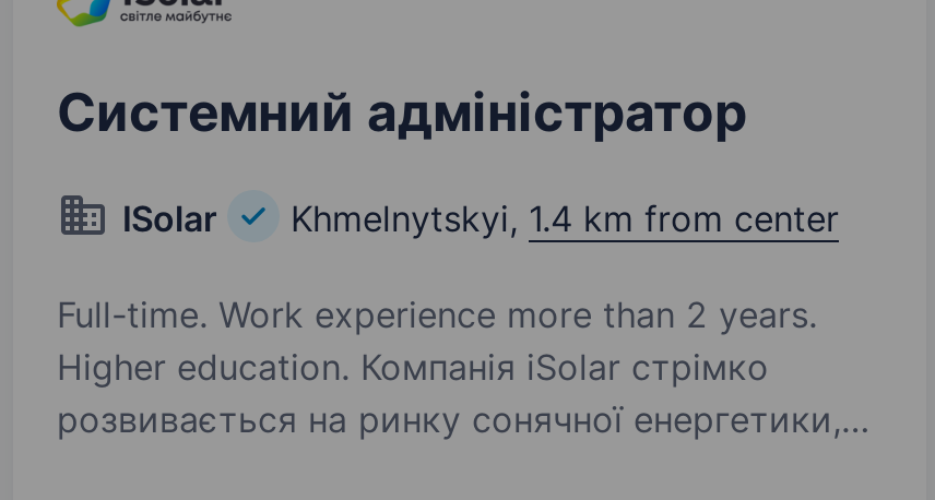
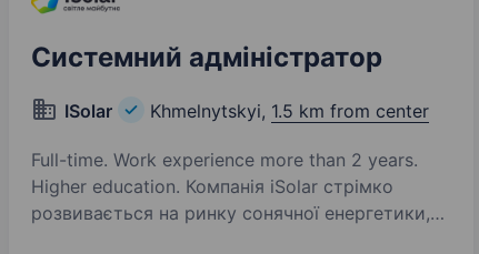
- Khmelnytskyi, 1.4 km from center
+ Khmelnytskyi, 1.5 km from center
